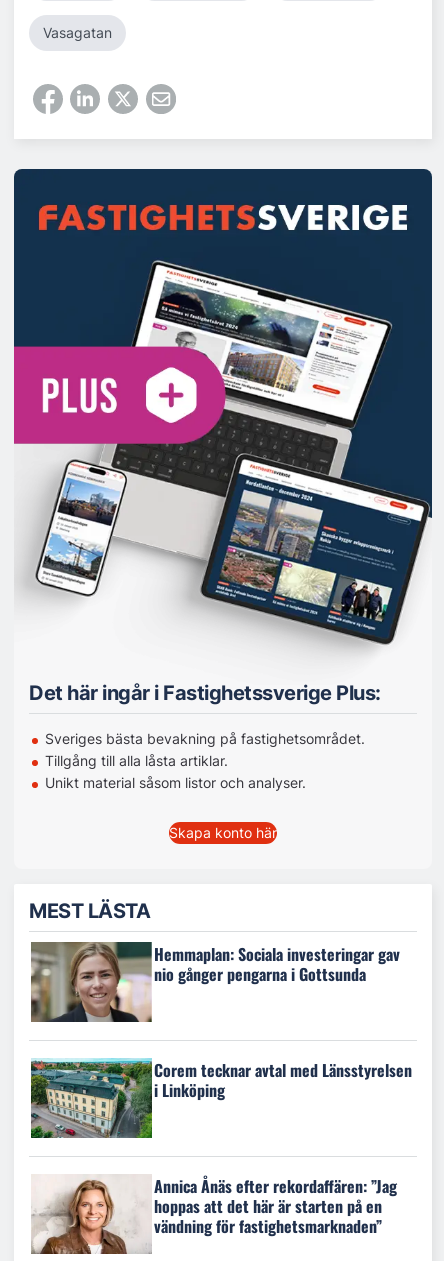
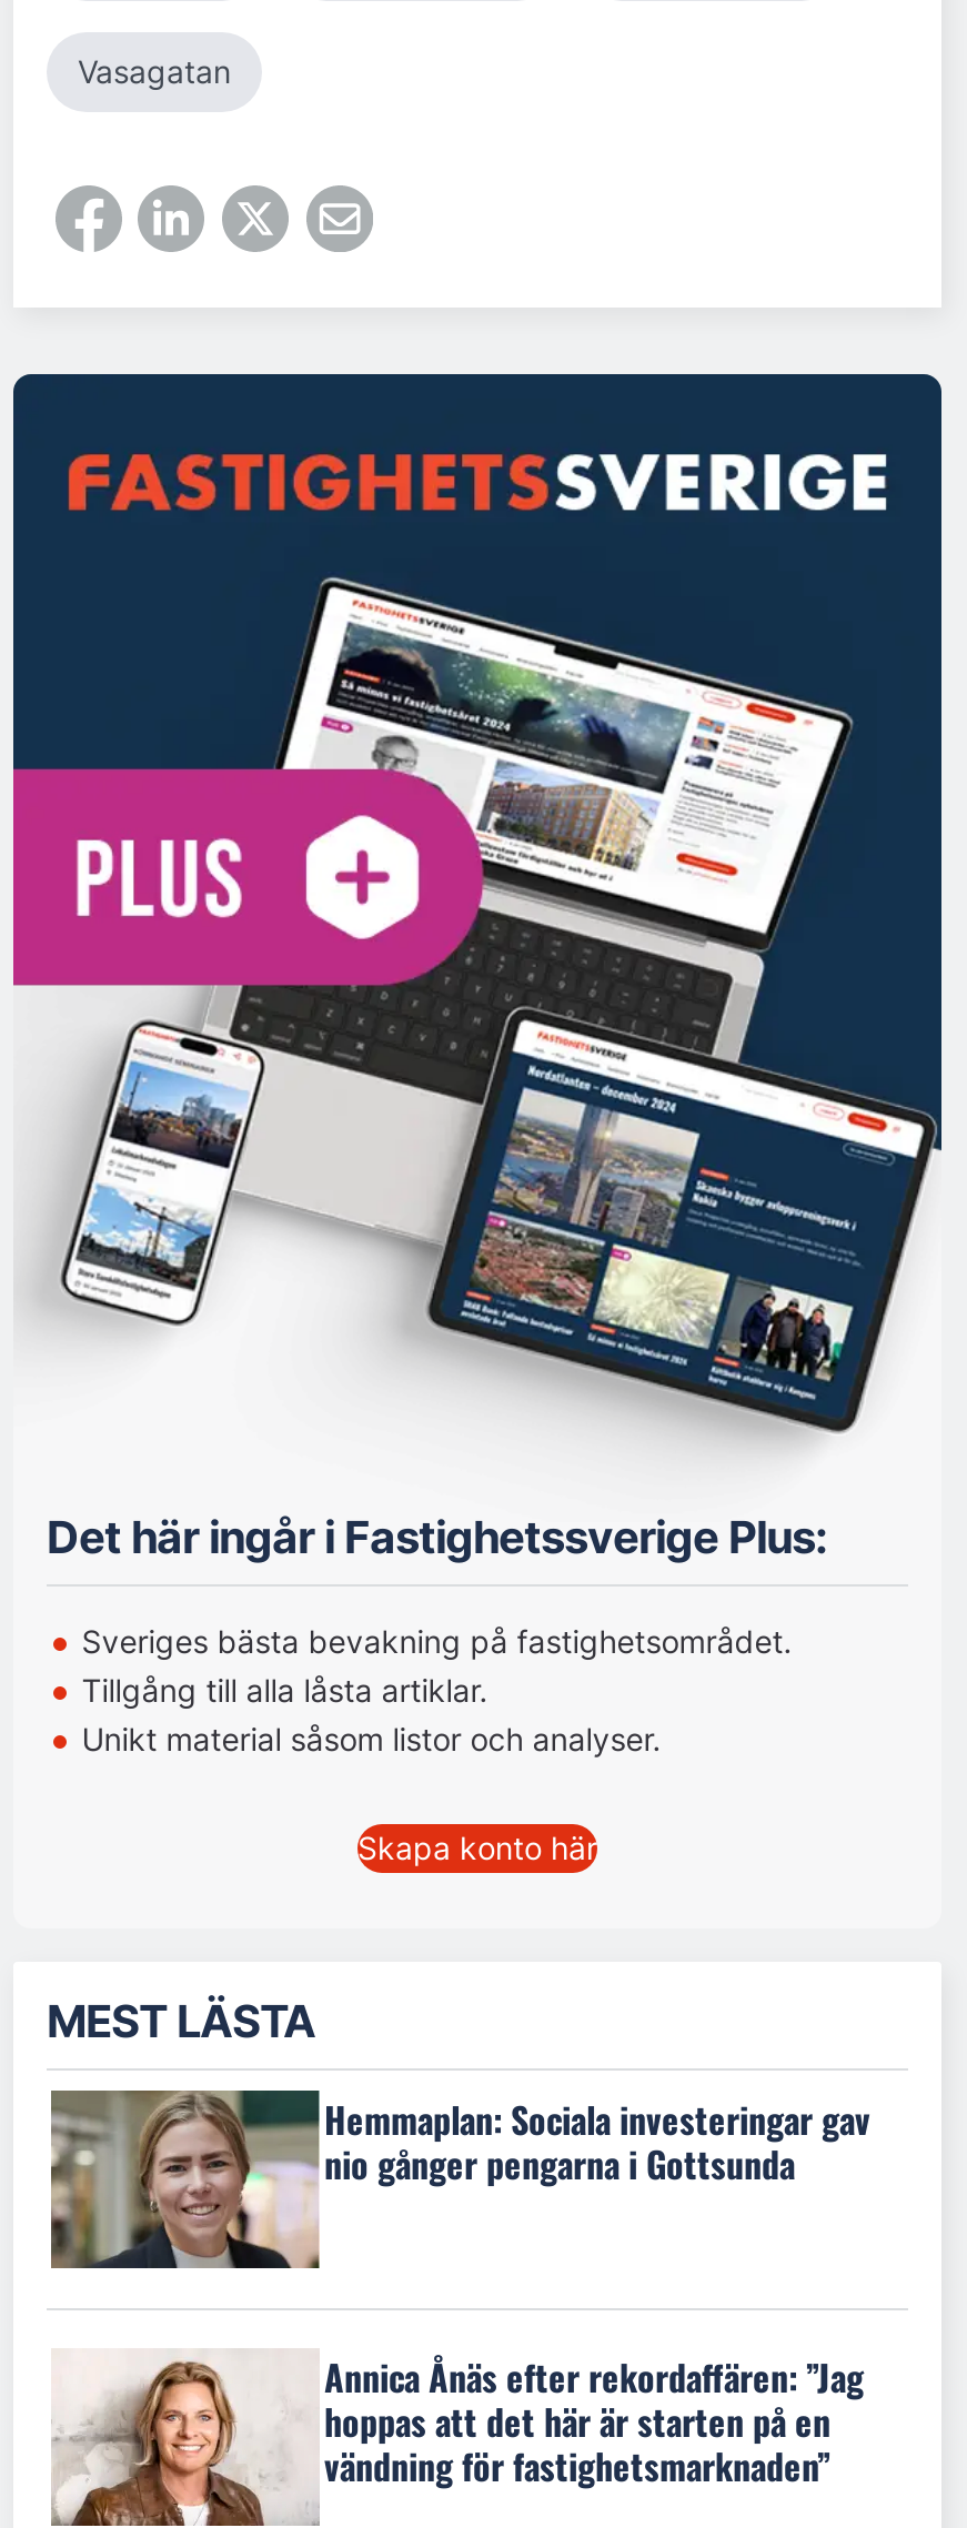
- [image]
- Corem tecknar avtal med Länsstyrelsen
- i Linköping
